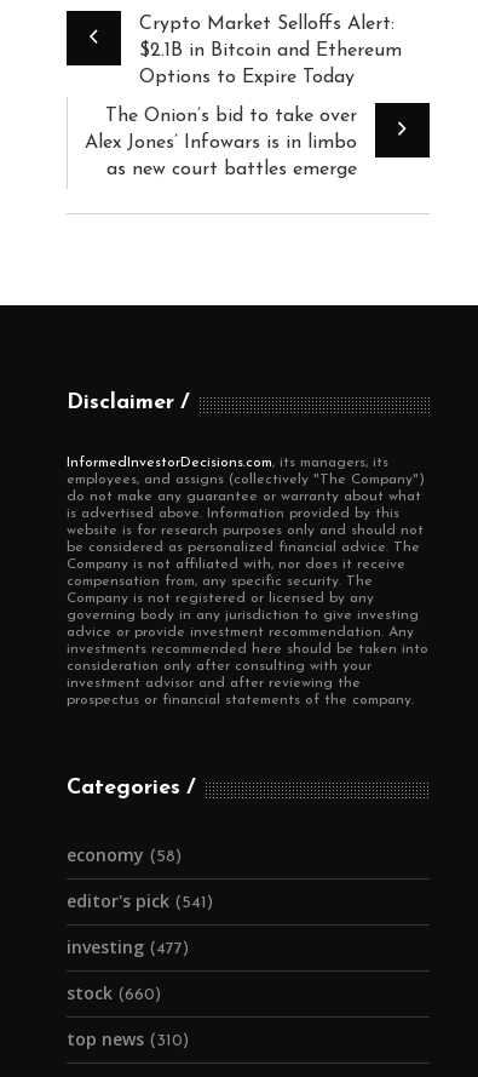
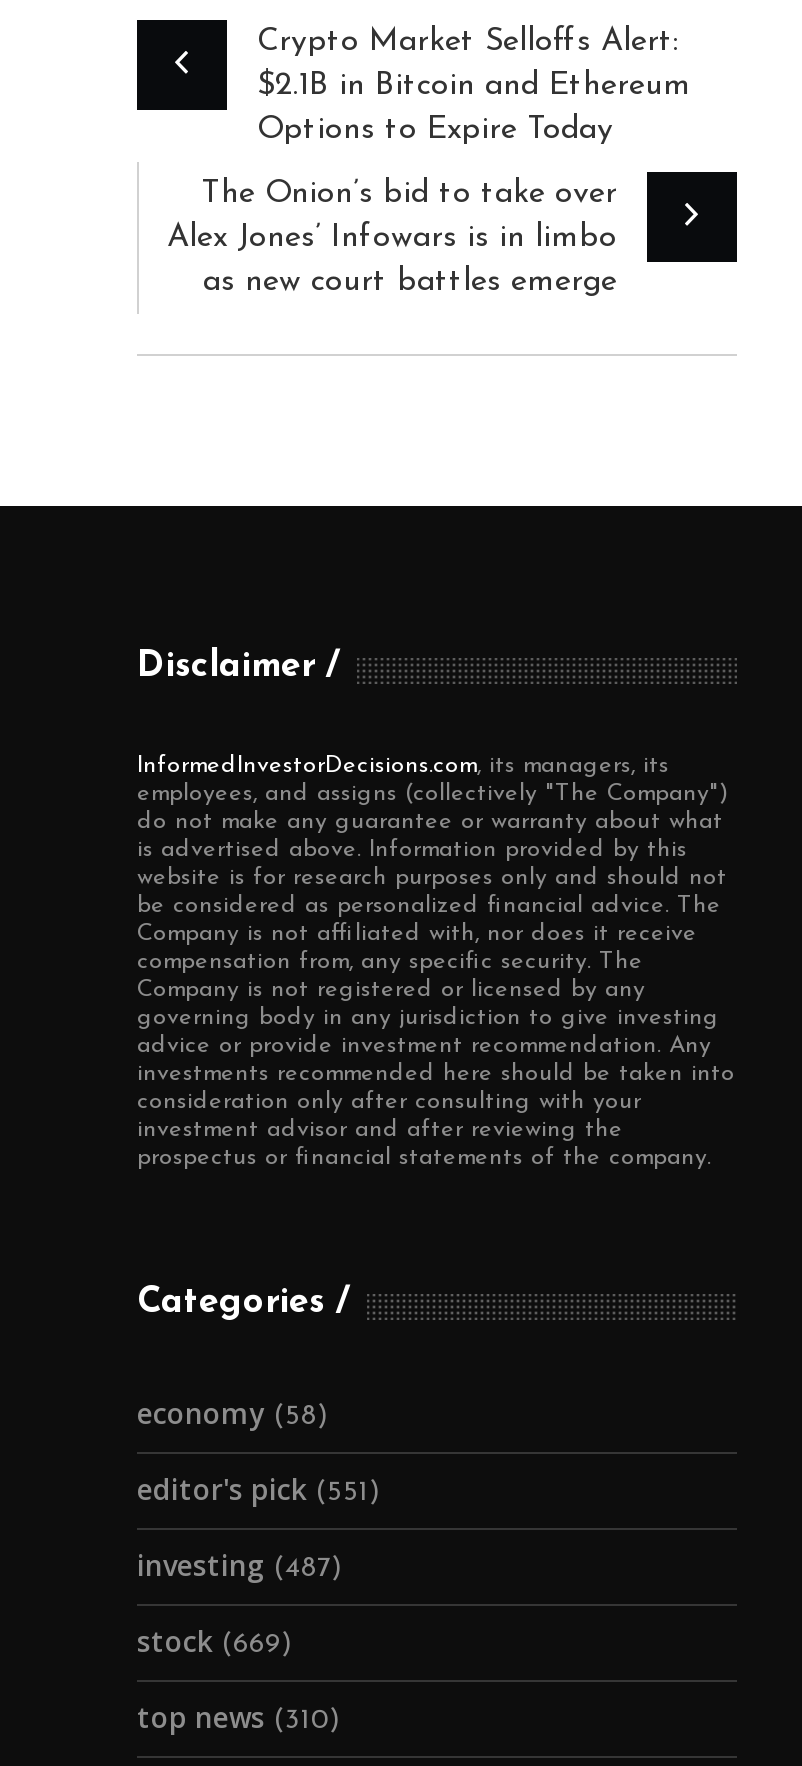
- editor's pick (541)
+ editor's pick (551)

- investing (477)
+ investing (487)

- stock (660)
+ stock (669)
